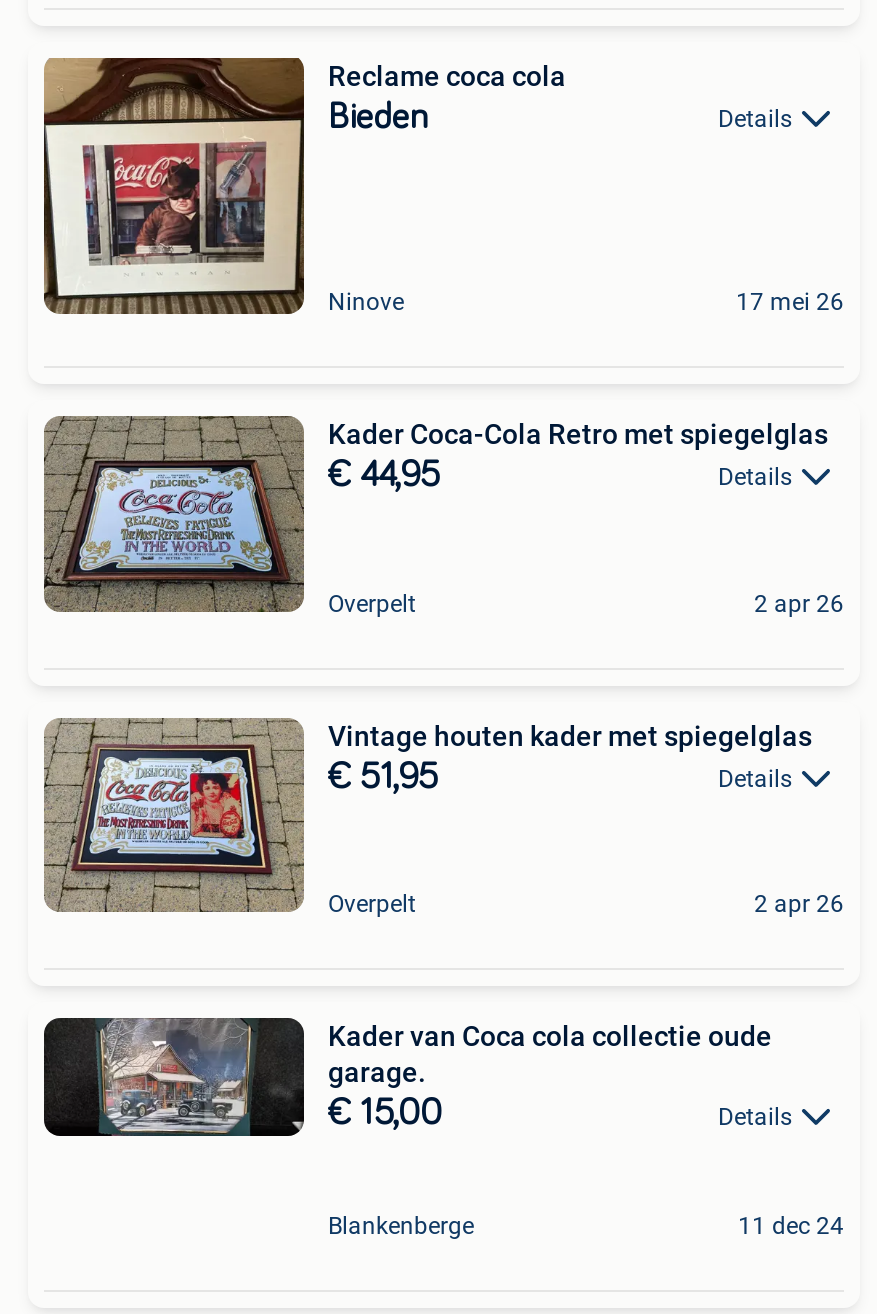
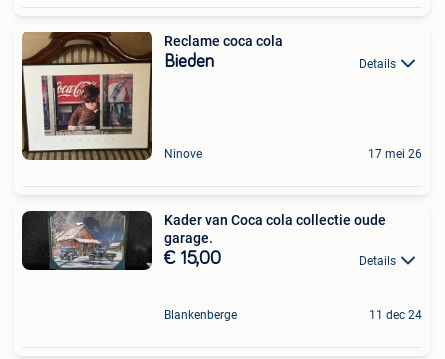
- [image]
- Kader Coca-Cola Retro met spiegelglas
- € 44,95
- Details

- Overpelt
- 2 apr 26

- [image]
- Vintage houten kader met spiegelglas
- € 51,95
- Details

- Overpelt
- 2 apr 26
